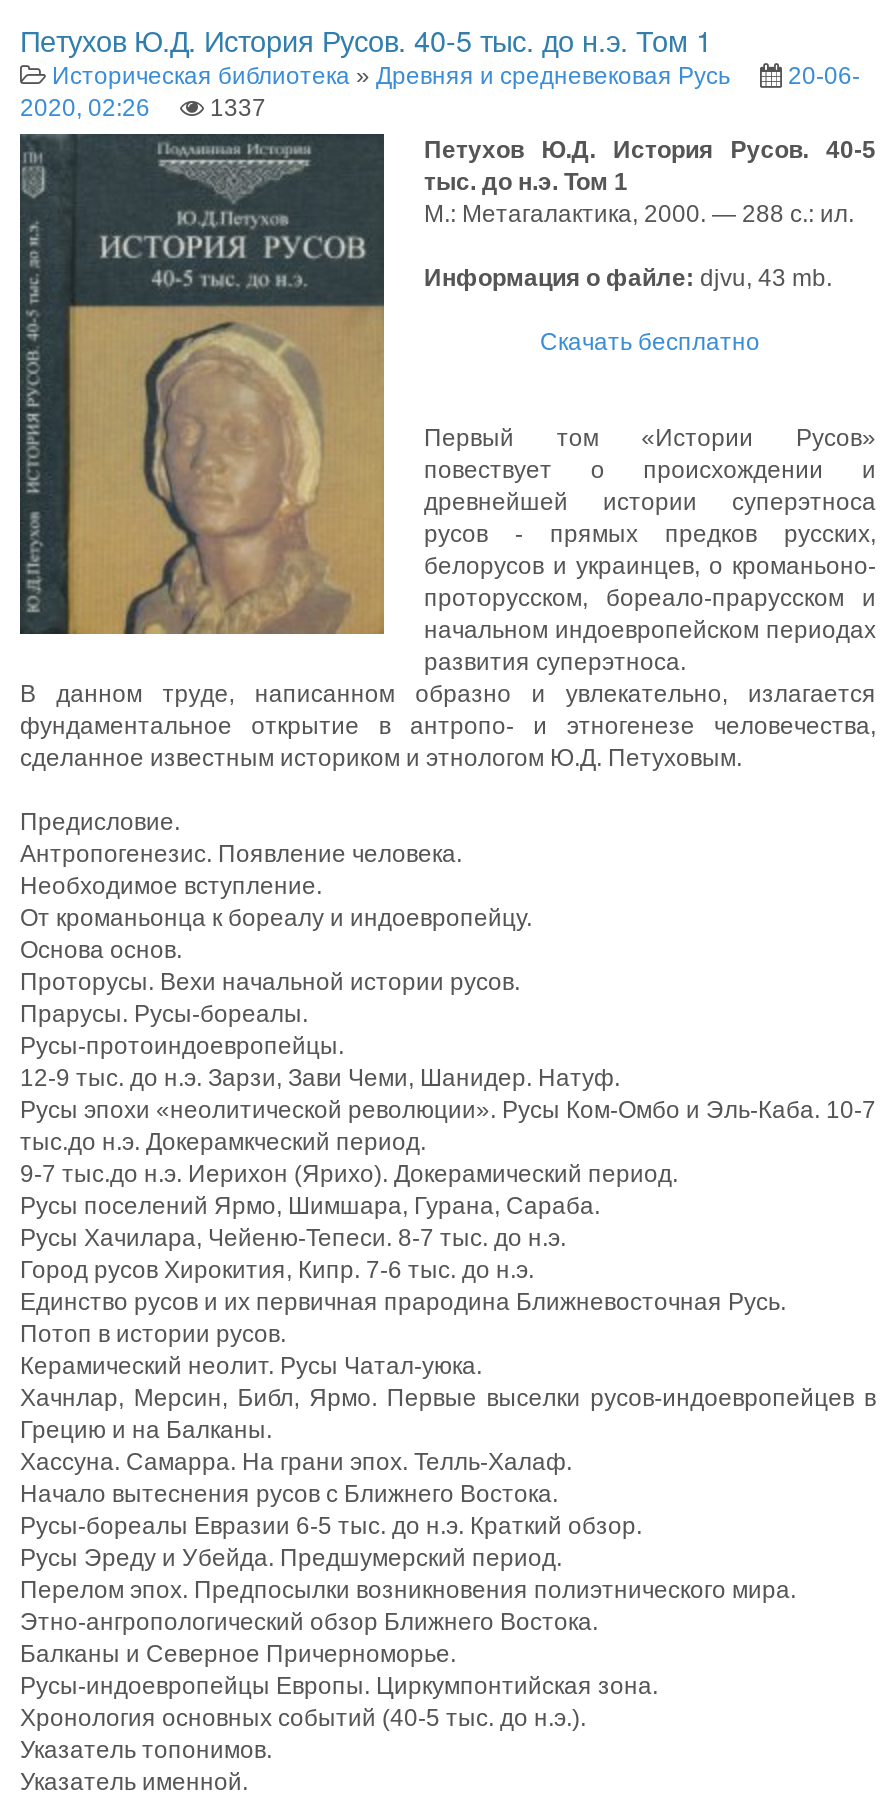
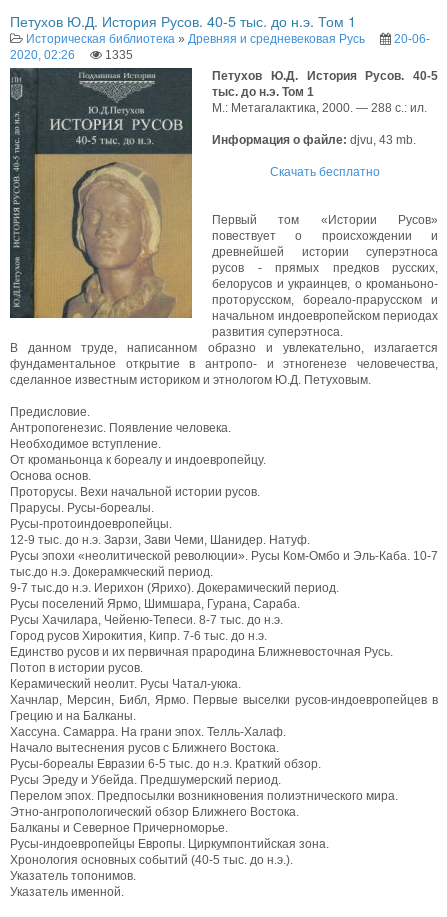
- 2020, 02:26 1337
+ 2020, 02:26 1335
